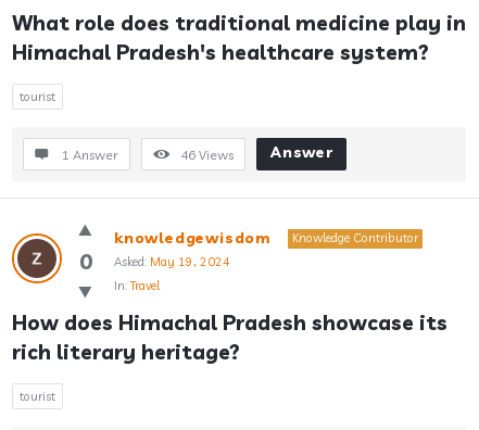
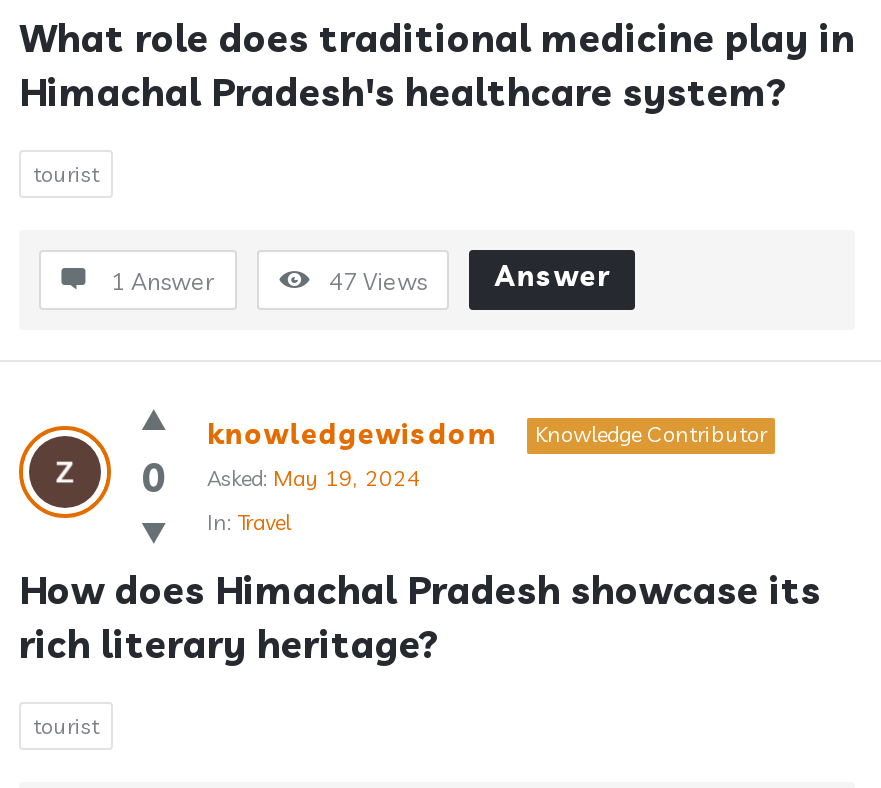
- 46 Views
+ 47 Views
